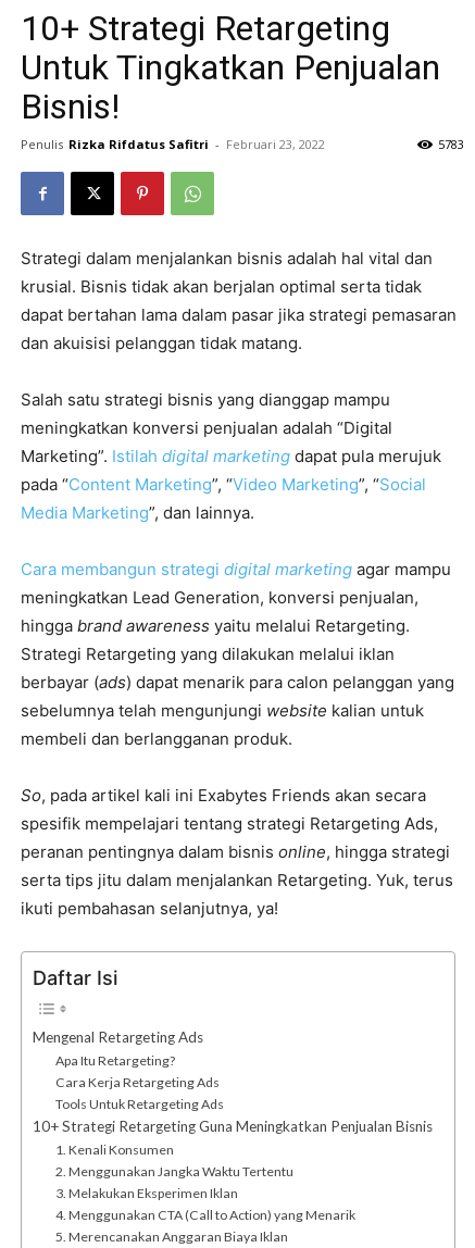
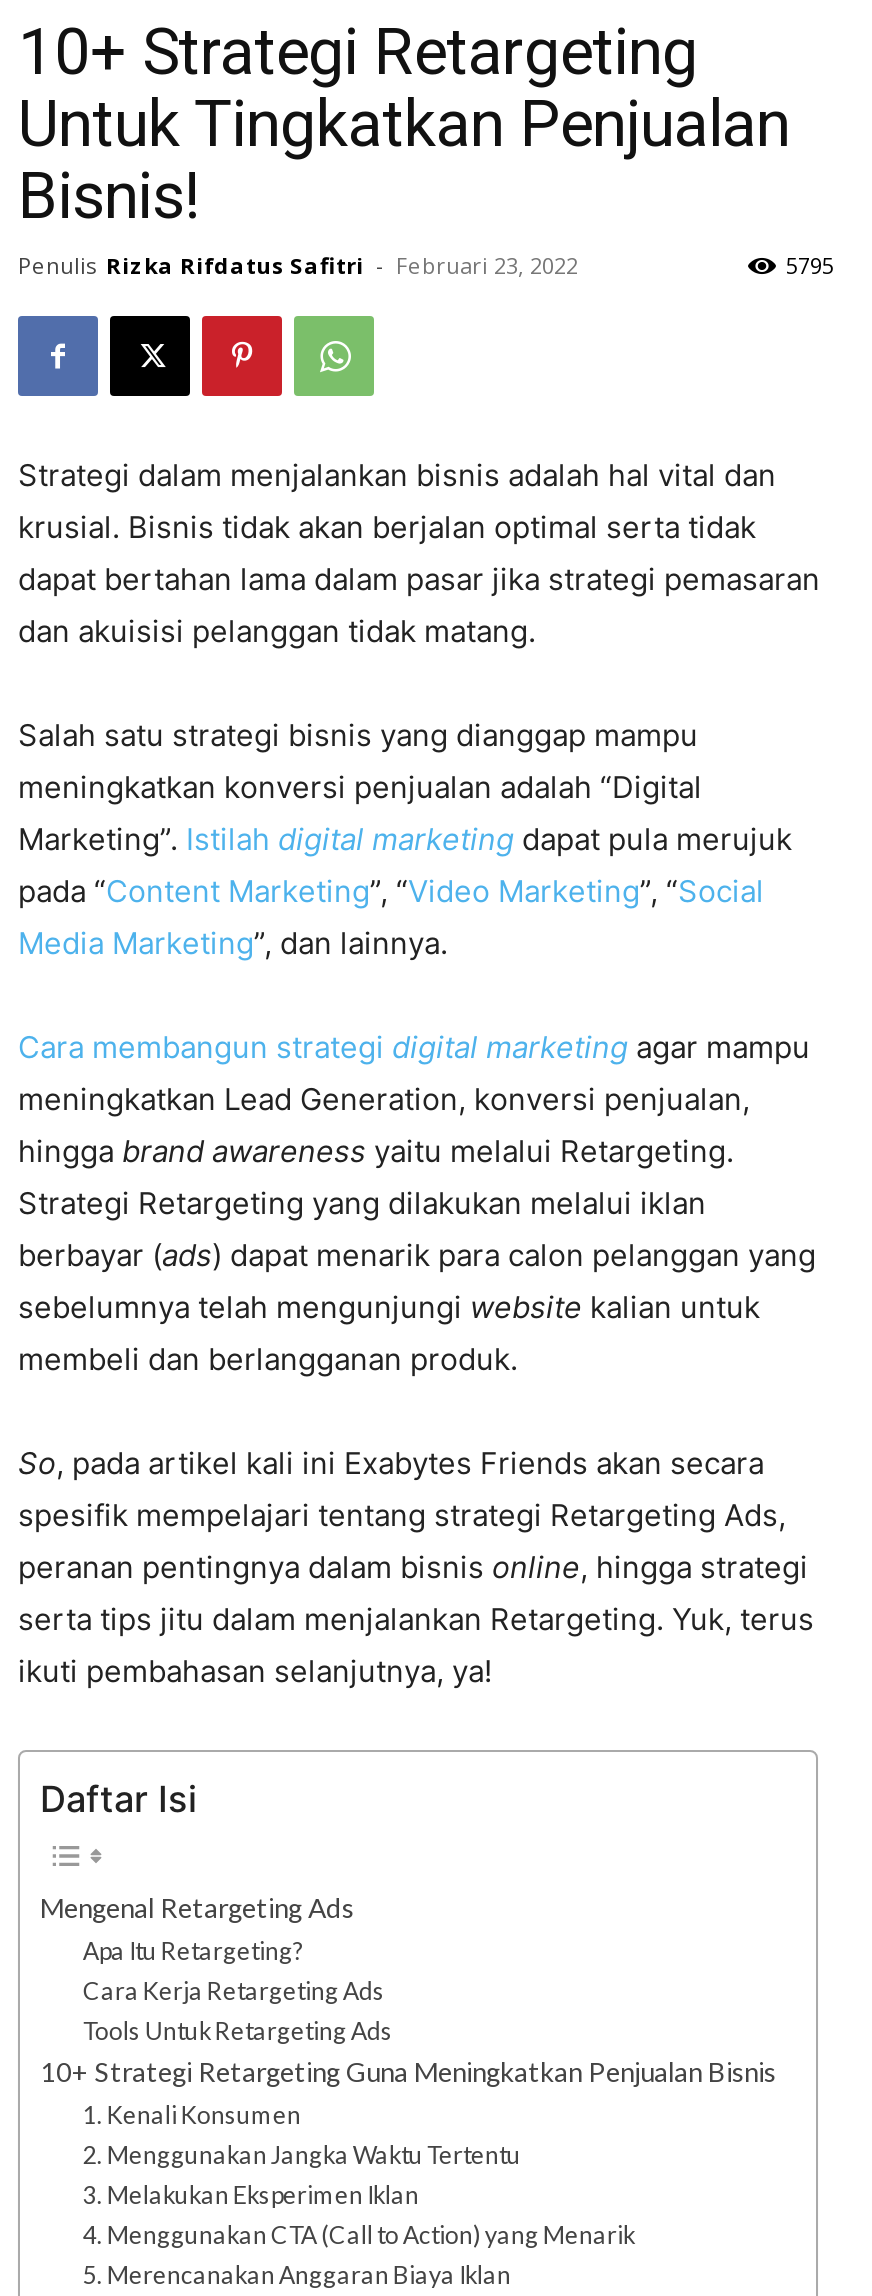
- 5783
+ 5795
